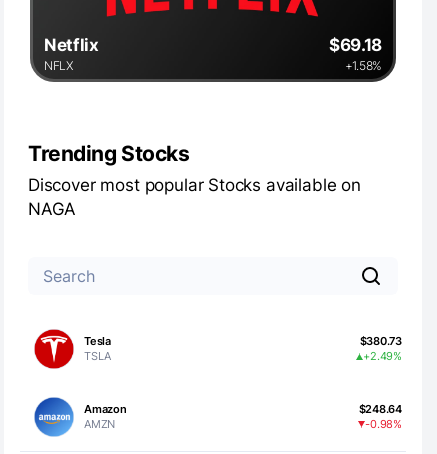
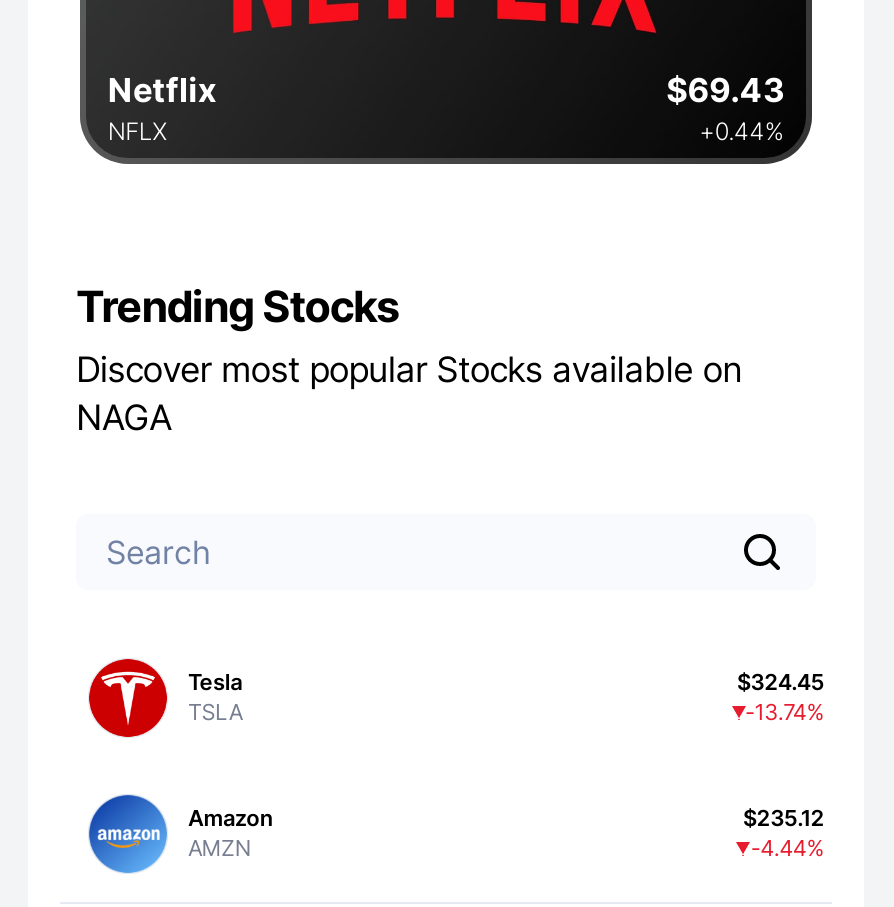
- $69.18
+ $69.43

- +1.58%
+ +0.44%

- $380.73
+ $324.45

- +2.49%
+ -13.74%

- $248.64
+ $235.12

- -0.98%
+ -4.44%
